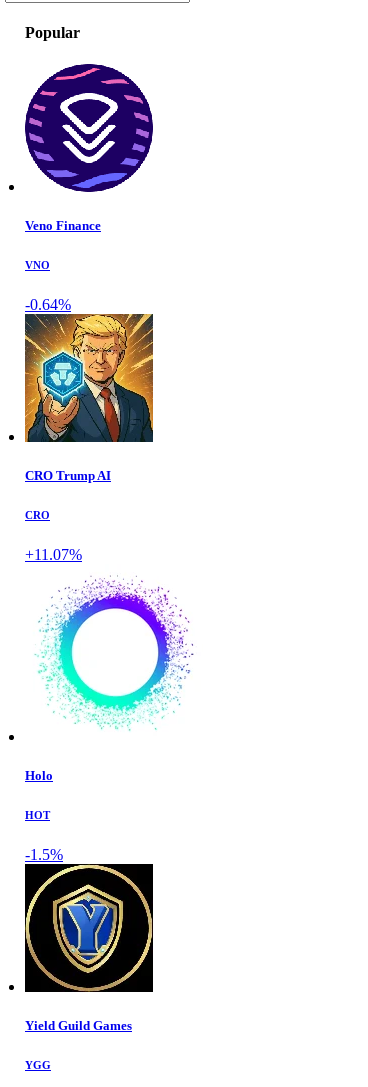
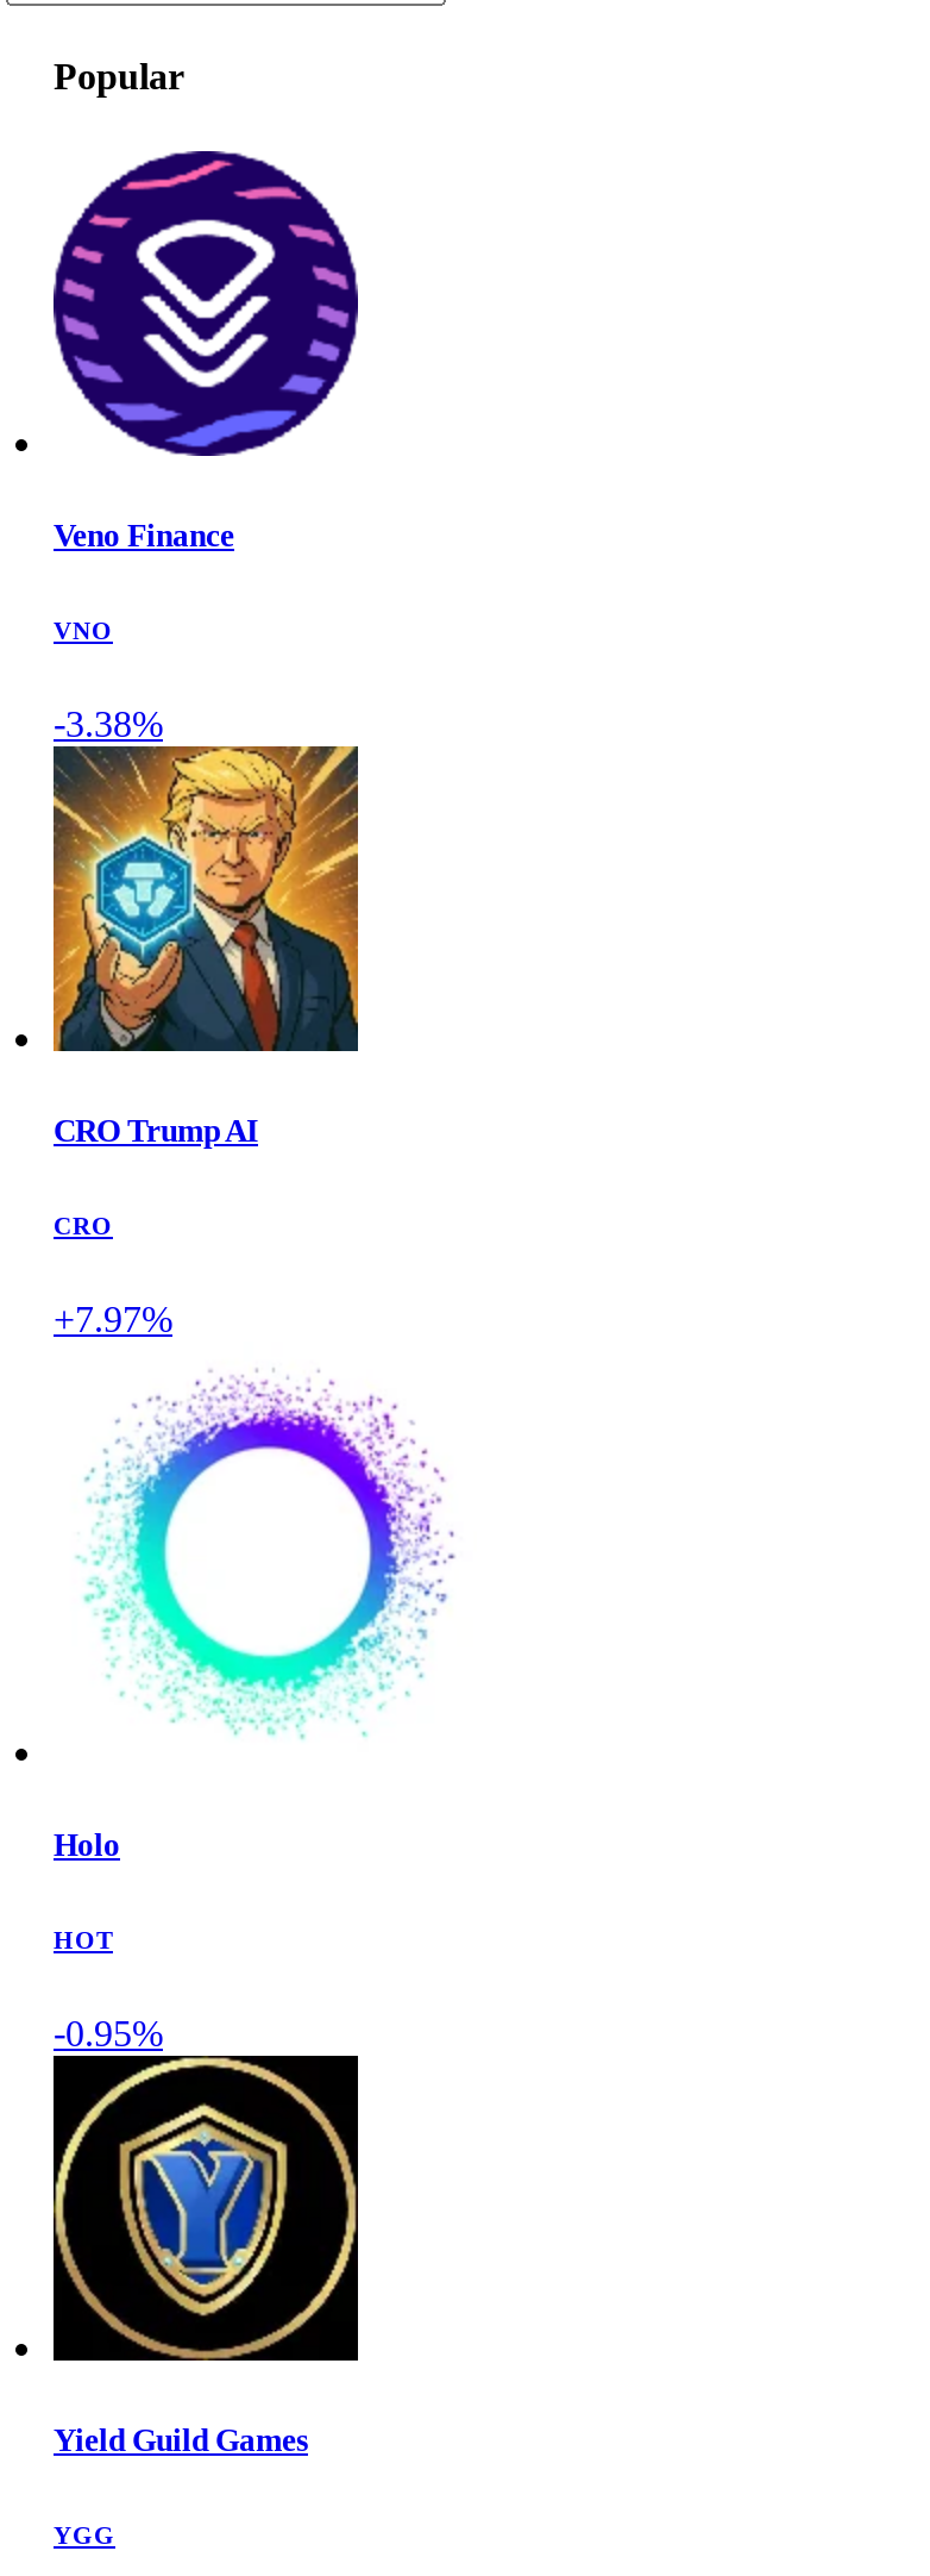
- -0.64%
+ -3.38%

- +11.07%
+ +7.97%

- -1.5%
+ -0.95%
